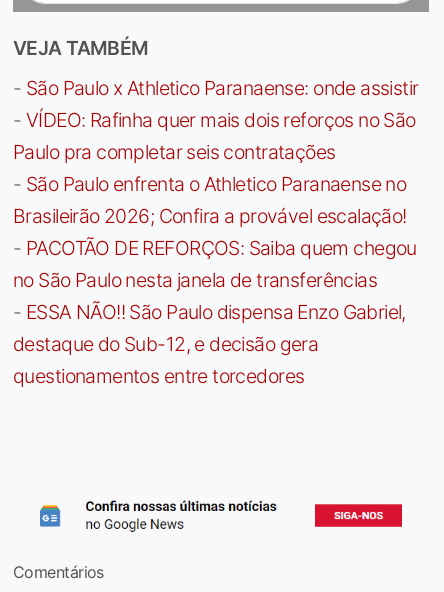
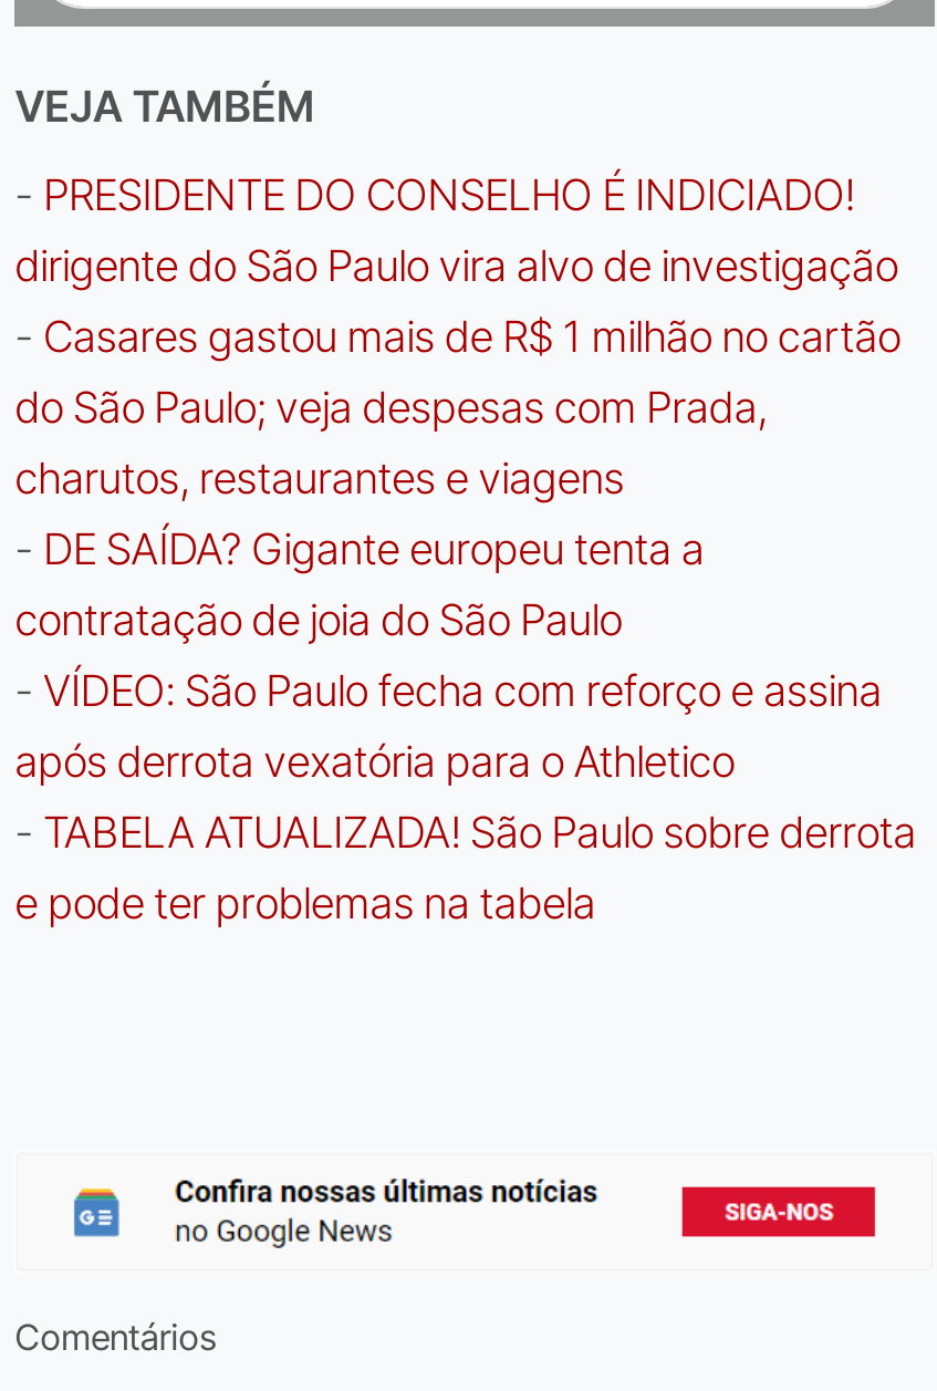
- - São Paulo x Athletico Paranaense: onde assistir
- - VÍDEO: Rafinha quer mais dois reforços no São
- Paulo pra completar seis contratações
- - São Paulo enfrenta o Athletico Paranaense no
- Brasileirão 2026; Confira a provável escalação!
- - PACOTÃO DE REFORÇOS: Saiba quem chegou
- no São Paulo nesta janela de transferências
- - ESSA NÃO!! São Paulo dispensa Enzo Gabriel,
- destaque do Sub-12, e decisão gera
- questionamentos entre torcedores
+ - PRESIDENTE DO CONSELHO É INDICIADO!
+ dirigente do São Paulo vira alvo de investigação
+ - Casares gastou mais de R$ 1 milhão no cartão
+ do São Paulo; veja despesas com Prada,
+ charutos, restaurantes e viagens
+ - DE SAÍDA? Gigante europeu tenta a
+ contratação de joia do São Paulo
+ - VÍDEO: São Paulo fecha com reforço e assina
+ após derrota vexatória para o Athletico
+ - TABELA ATUALIZADA! São Paulo sobre derrota
+ e pode ter problemas na tabela
